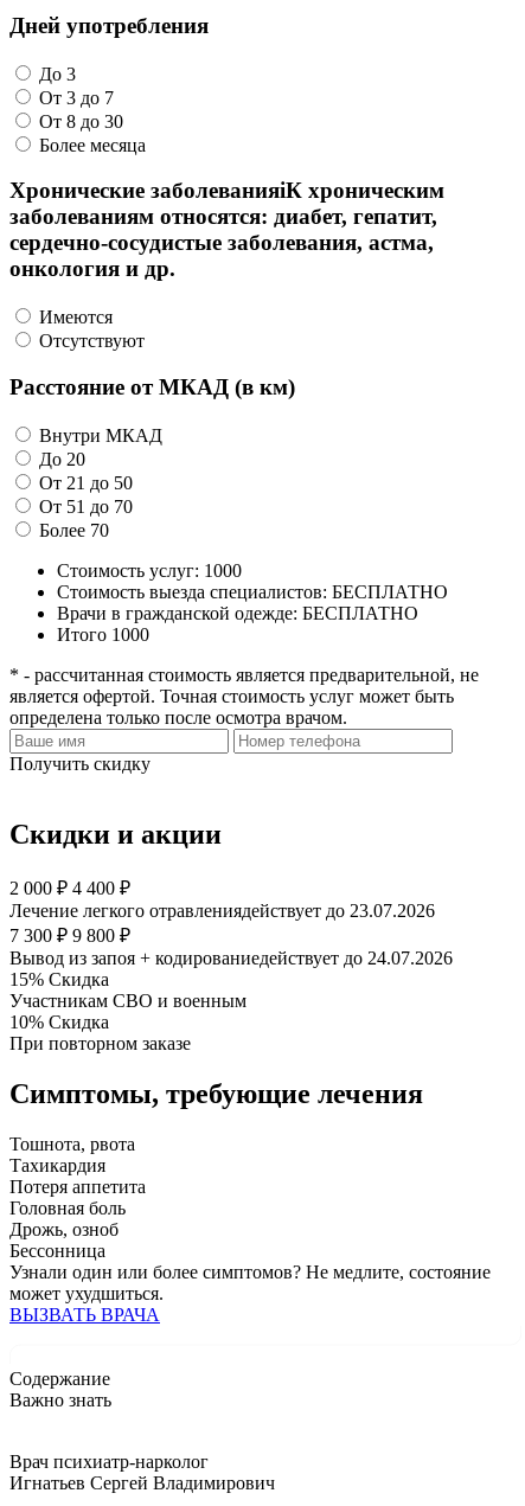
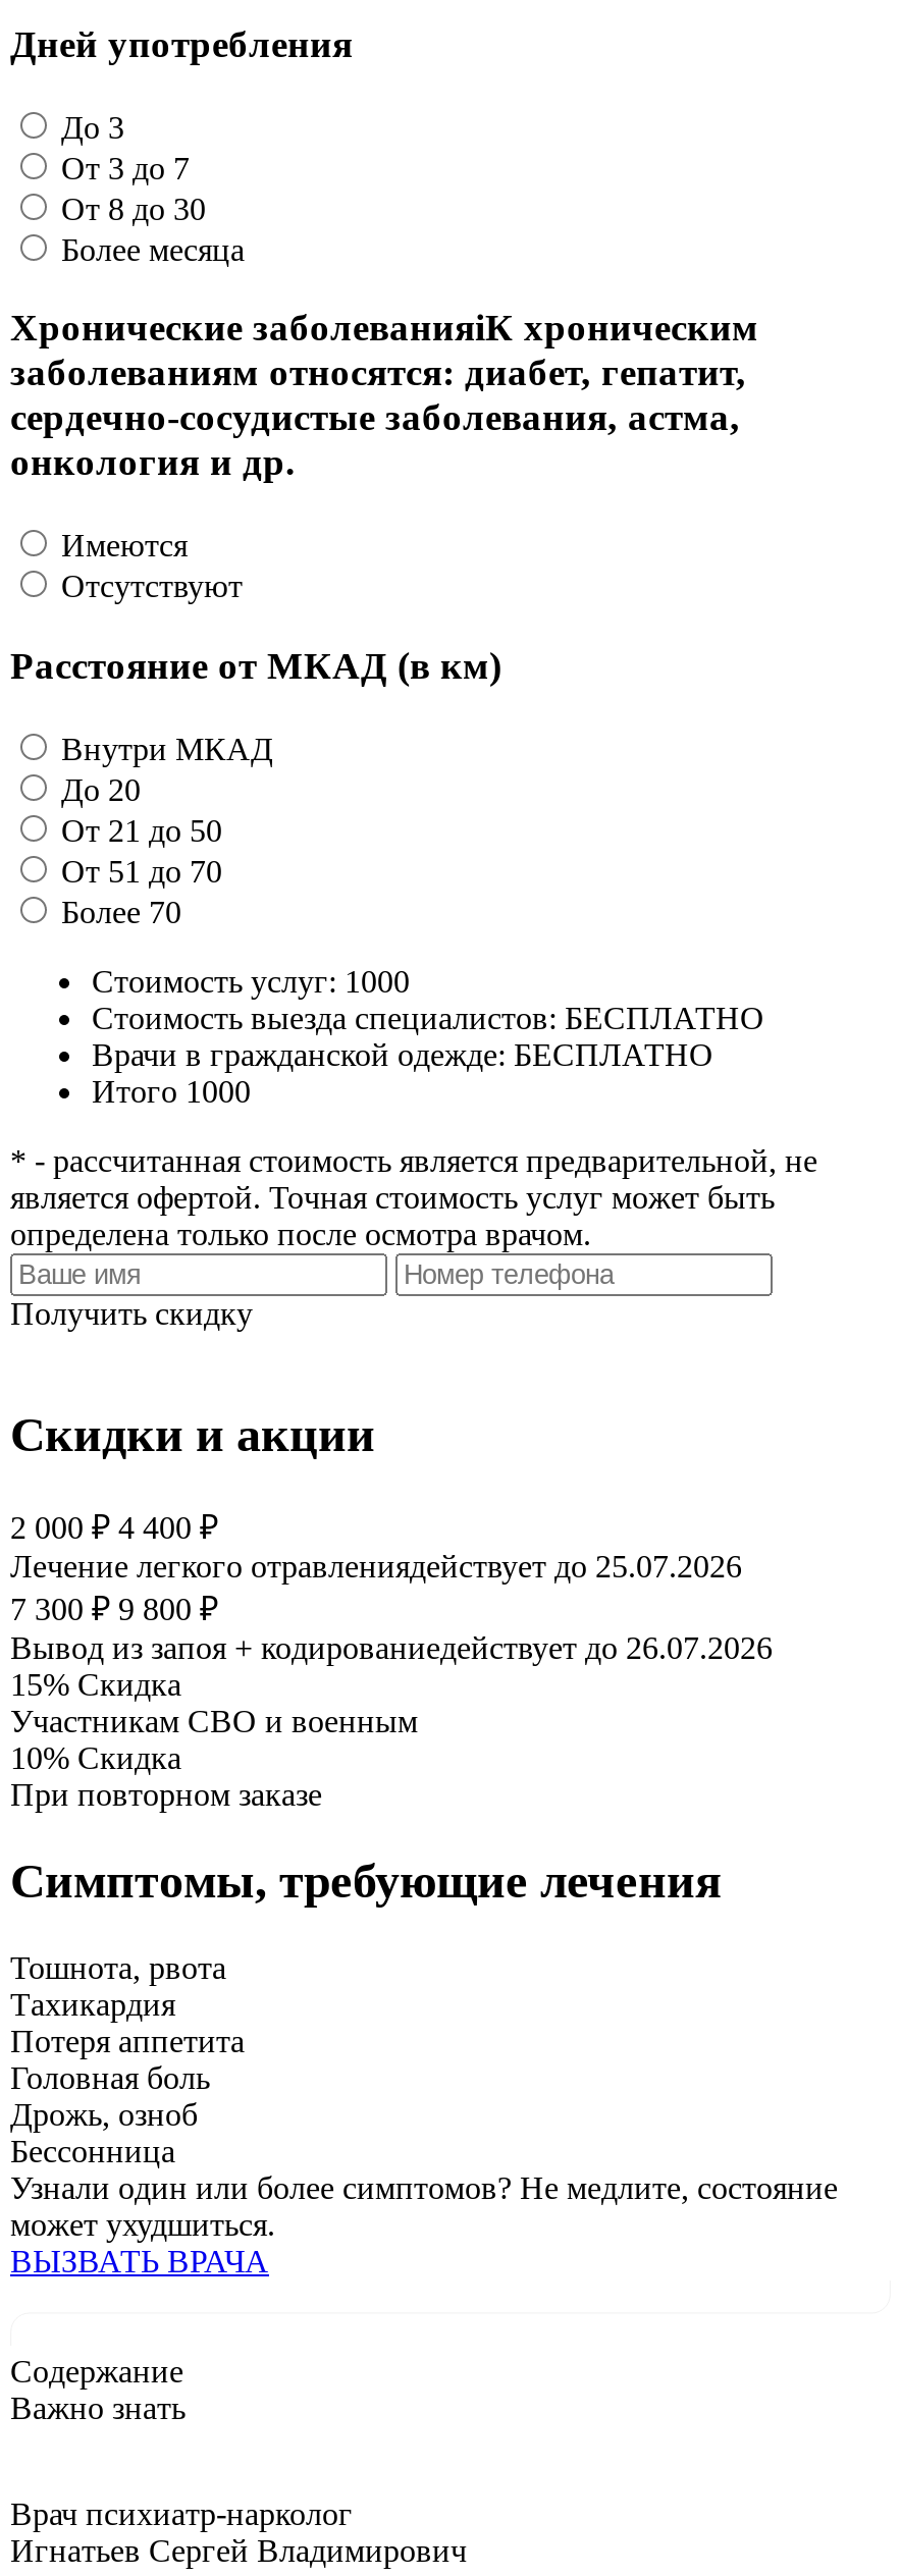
- Лечение легкого отравлениядействует до 23.07.2026
+ Лечение легкого отравлениядействует до 25.07.2026

- Вывод из запоя + кодированиедействует до 24.07.2026
+ Вывод из запоя + кодированиедействует до 26.07.2026
